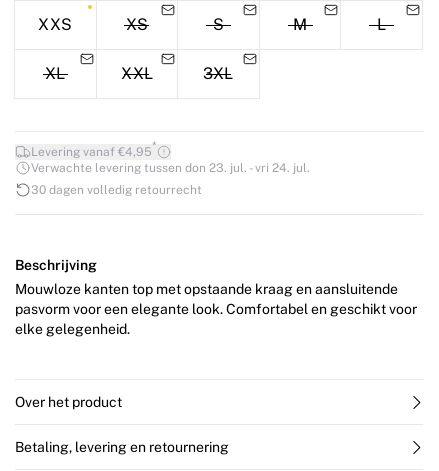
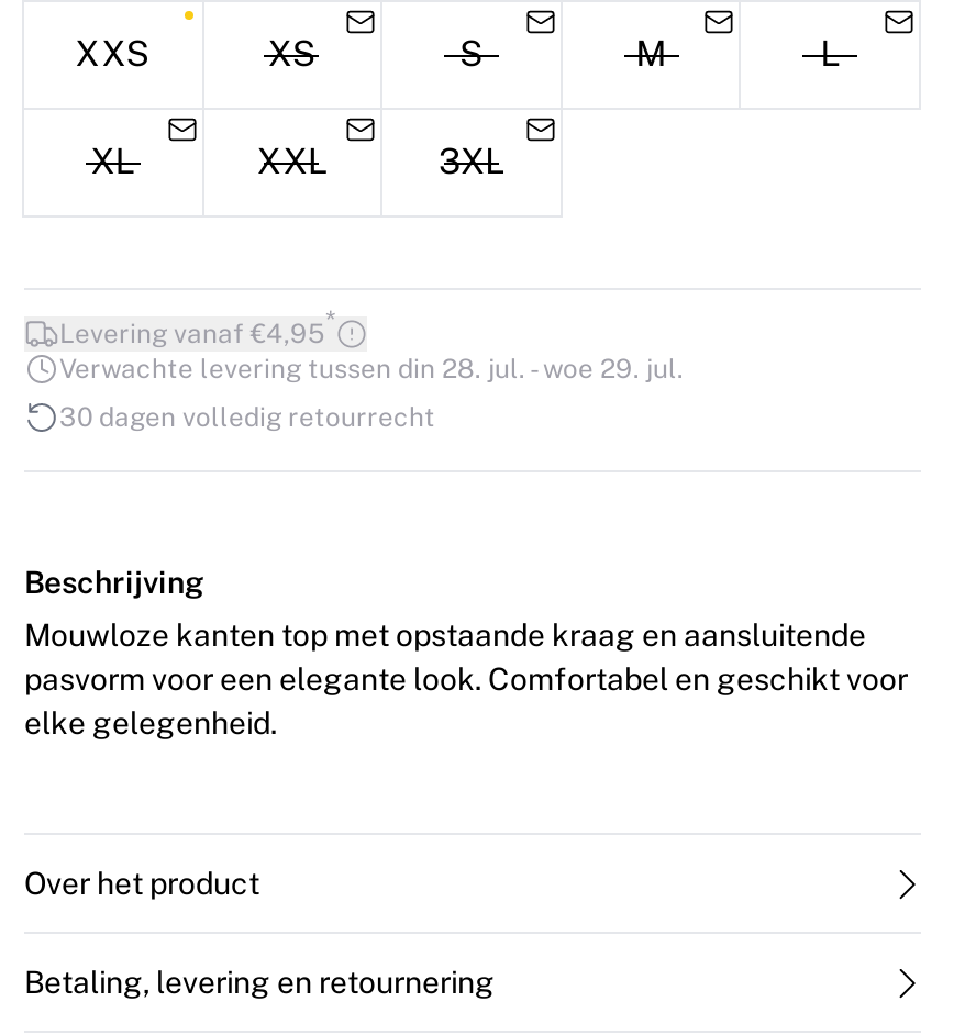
- Verwachte levering tussen don 23. jul. - vri 24. jul.
+ Verwachte levering tussen din 28. jul. - woe 29. jul.
